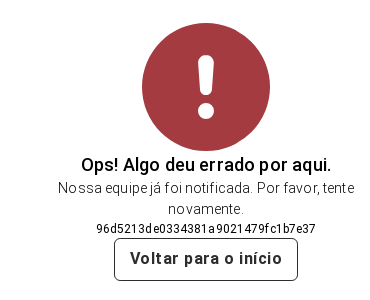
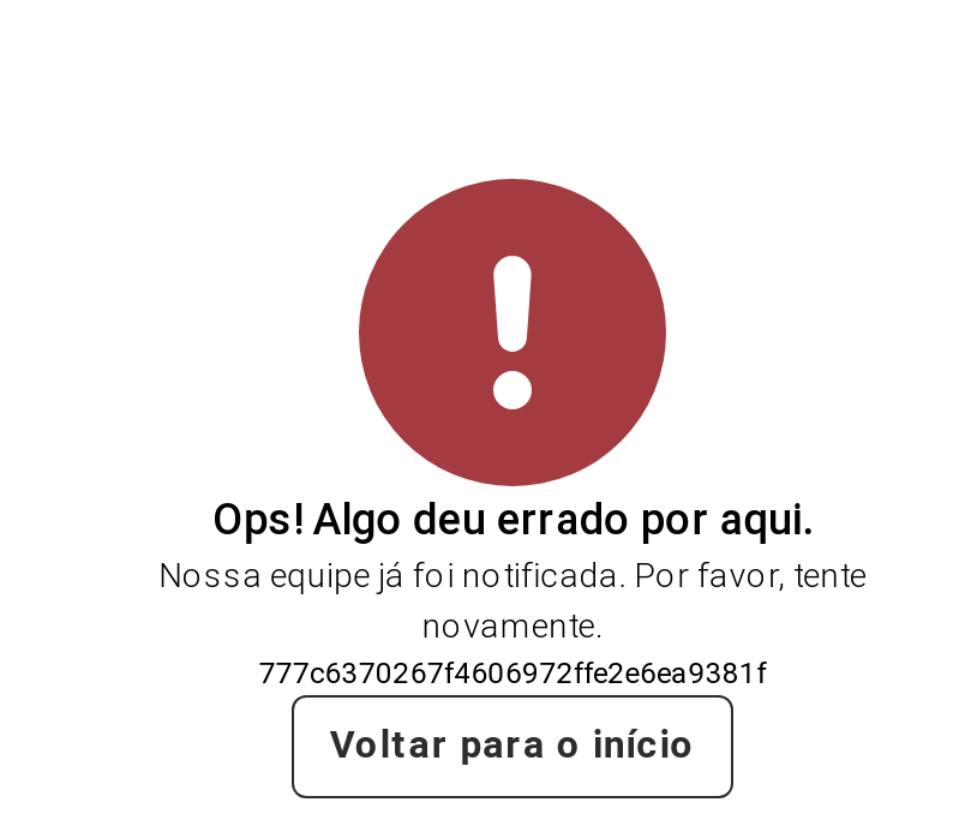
- 96d5213de0334381a9021479fc1b7e37
+ 777c6370267f4606972ffe2e6ea9381f
